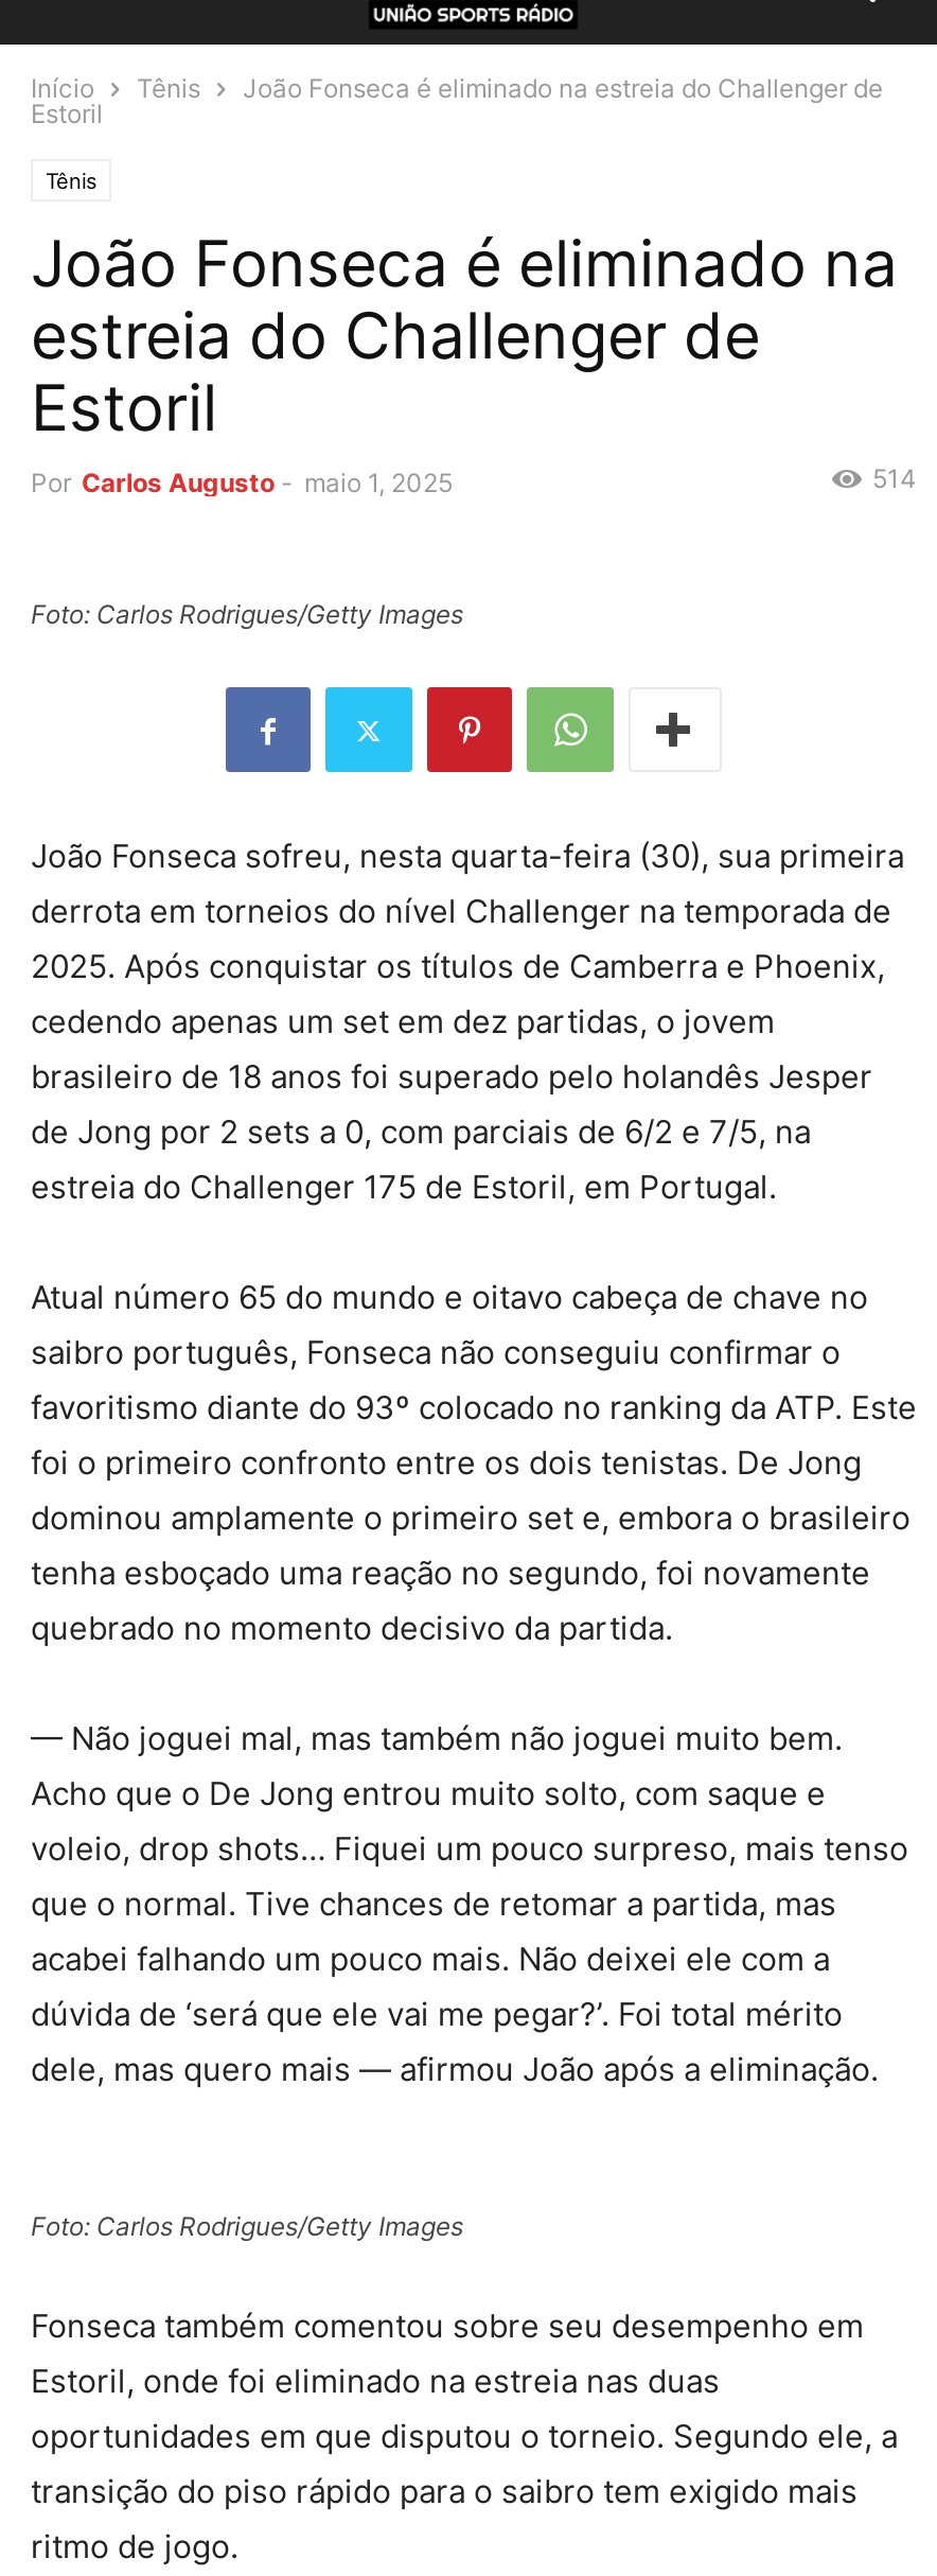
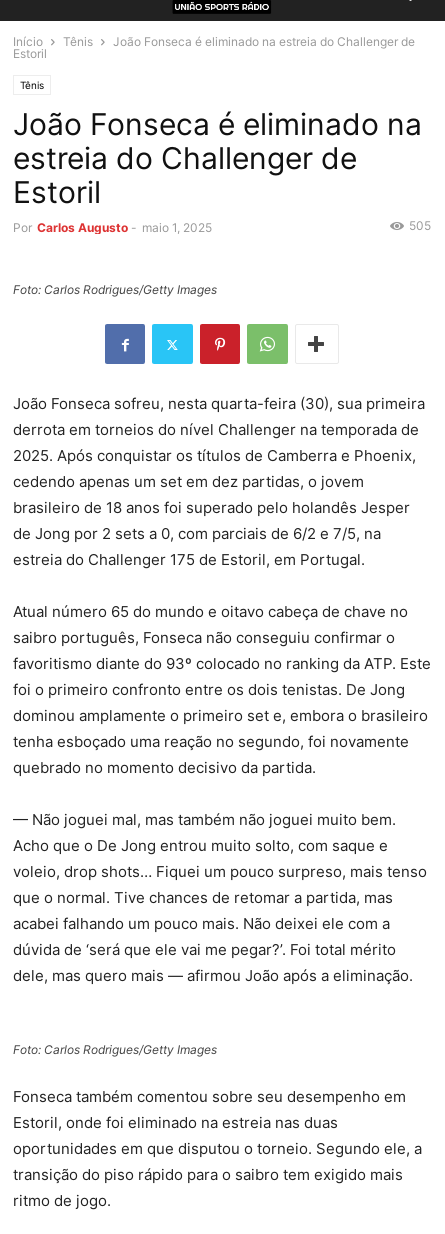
- 514
+ 505
